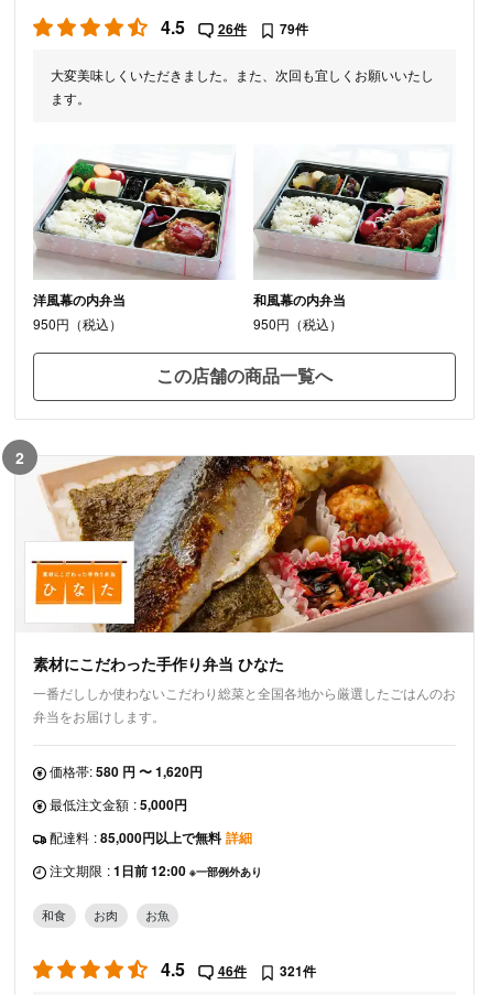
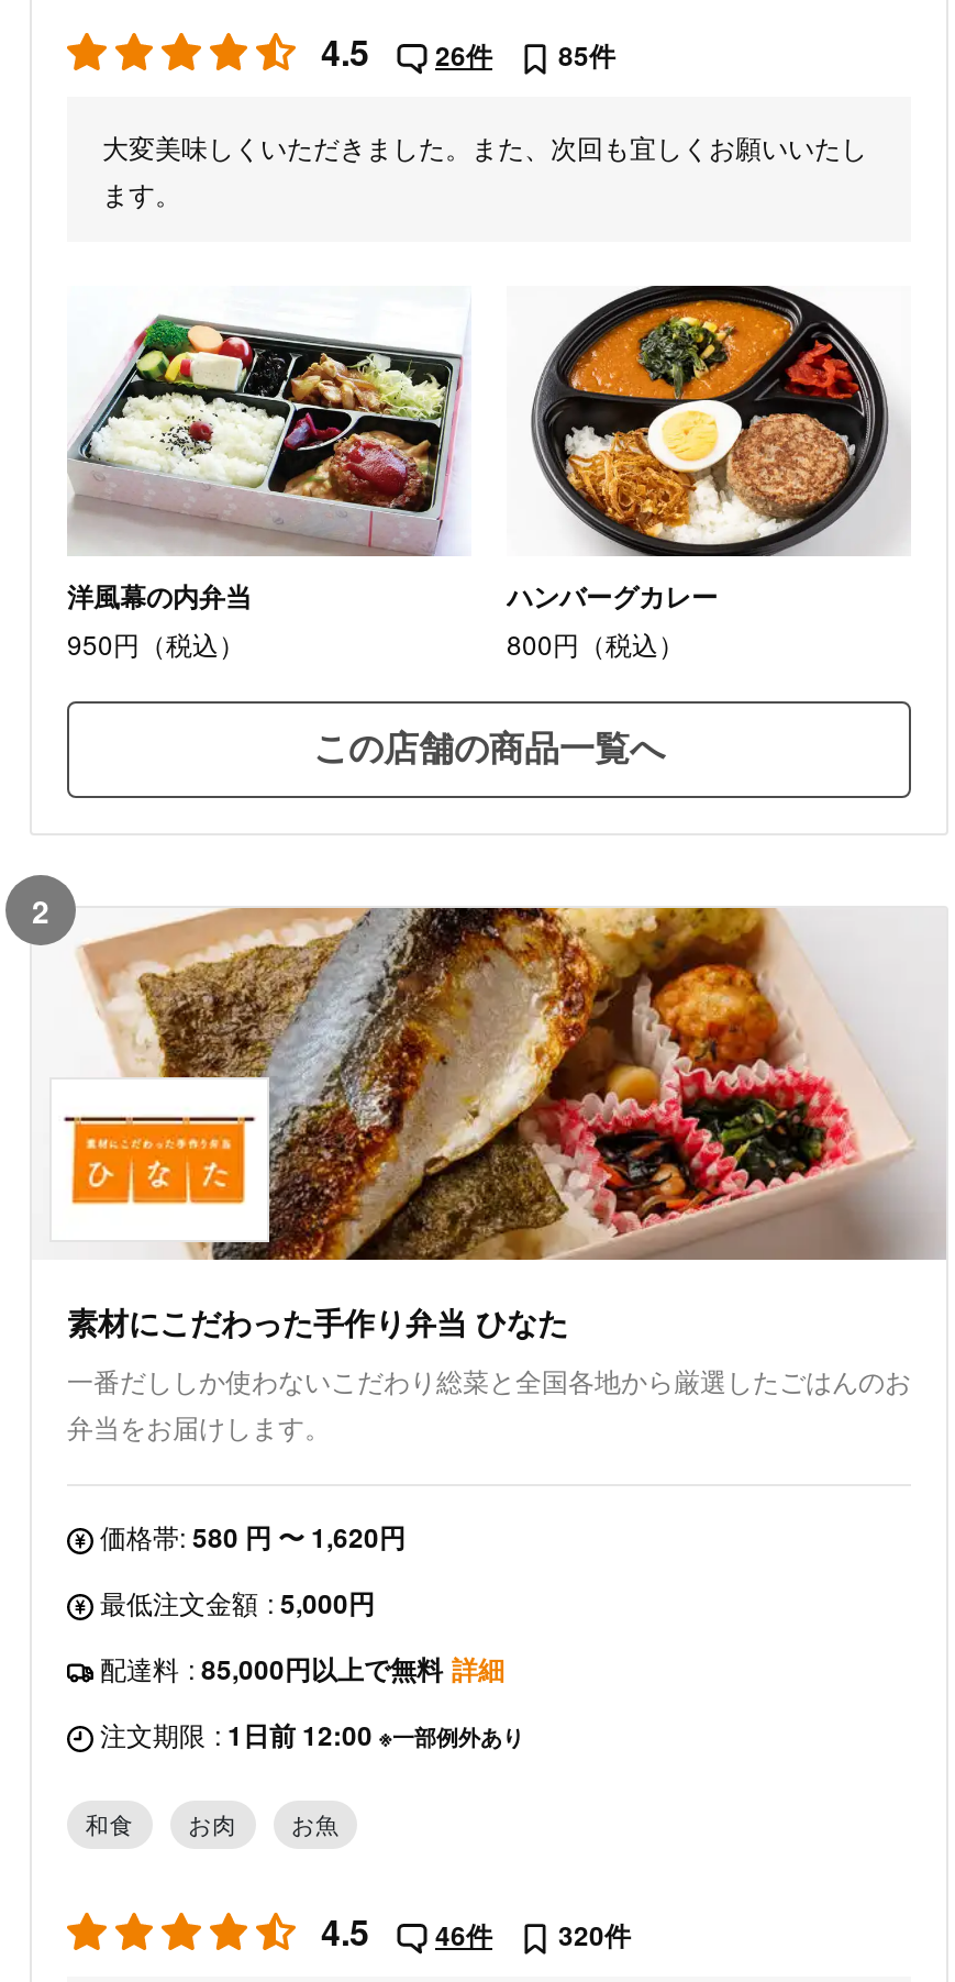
- 4.5 26件 79件
+ 4.5 26件 85件

- [image]
- 和風幕の内弁当
- 950円（税込）
+ [image]
+ ハンバーグカレー
+ 800円（税込）

- 4.5 46件 321件
+ 4.5 46件 320件
